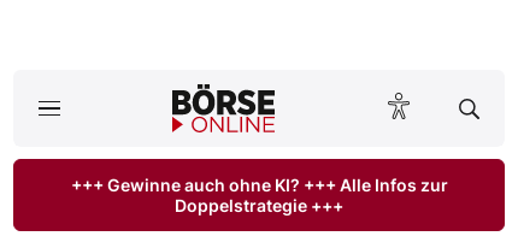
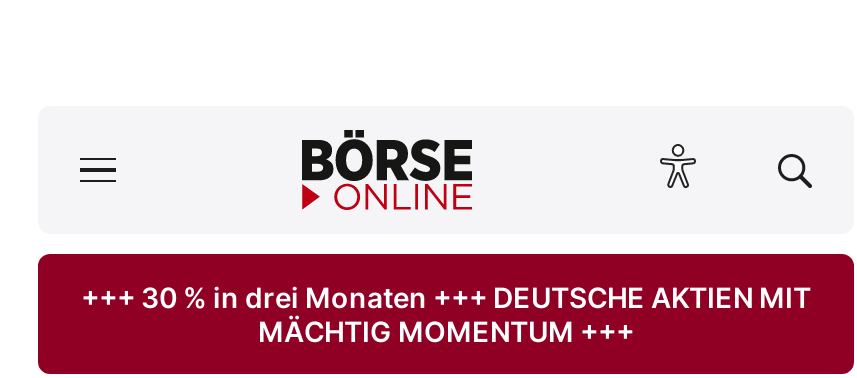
- +++ Gewinne auch ohne KI? +++ Alle Infos zur
- Doppelstrategie +++
+ +++ 30 % in drei Monaten +++ DEUTSCHE AKTIEN MIT
+ MÄCHTIG MOMENTUM +++
